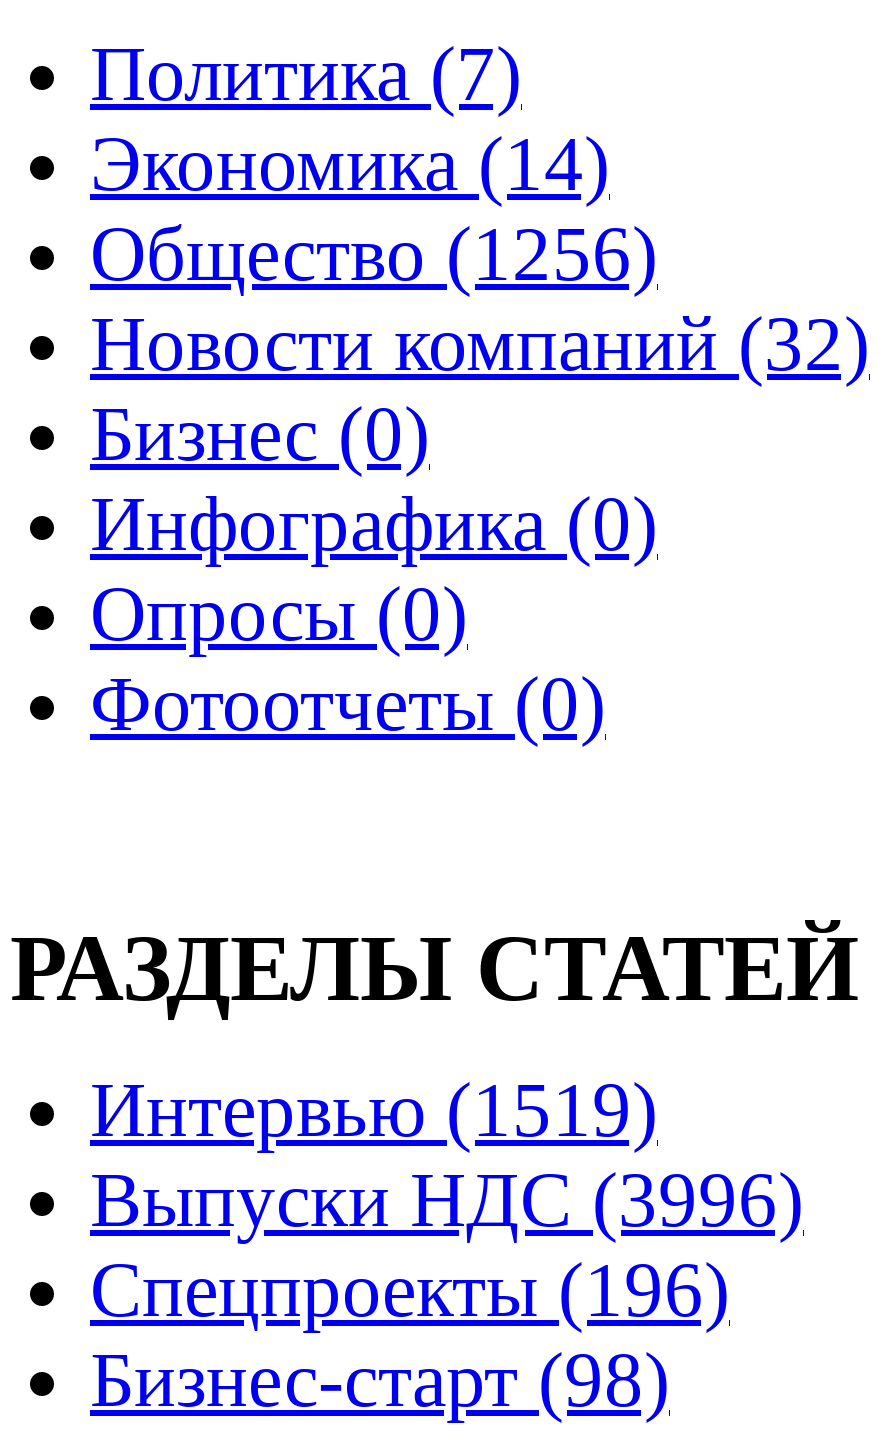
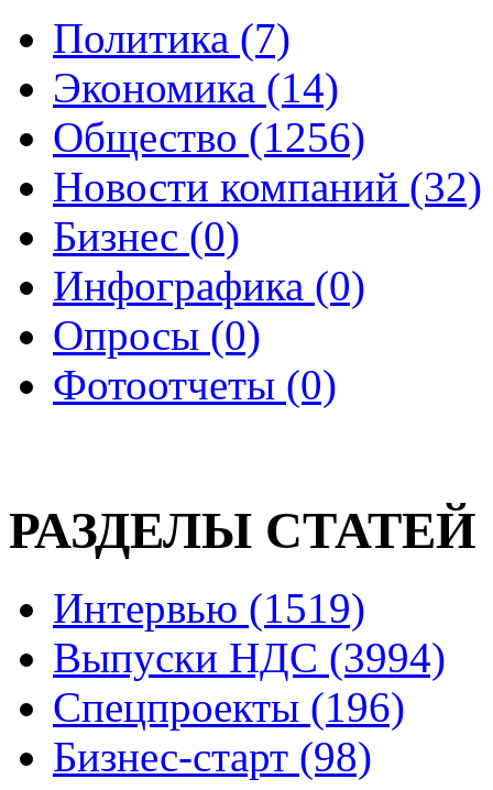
- Выпуски НДС (3996)
+ Выпуски НДС (3994)
